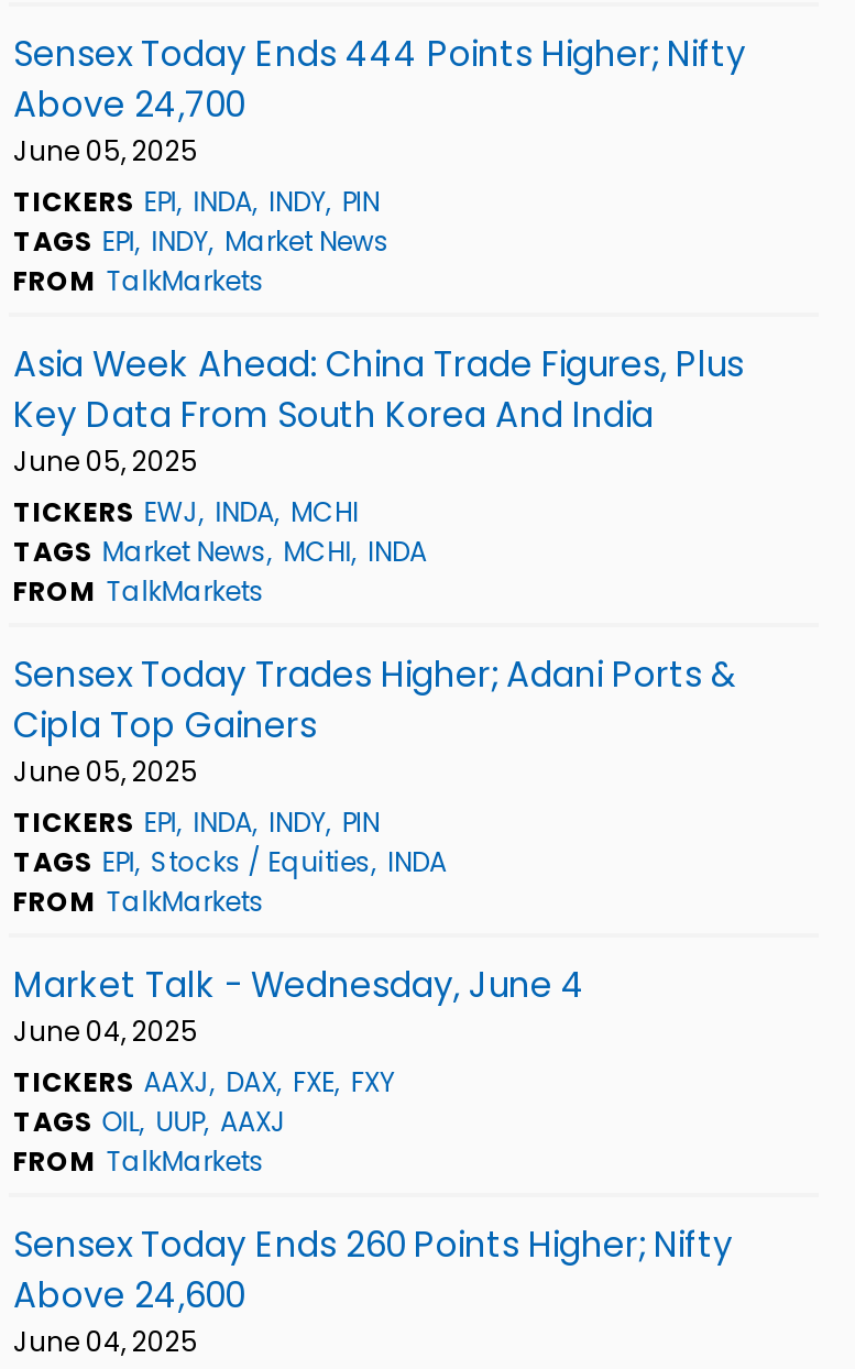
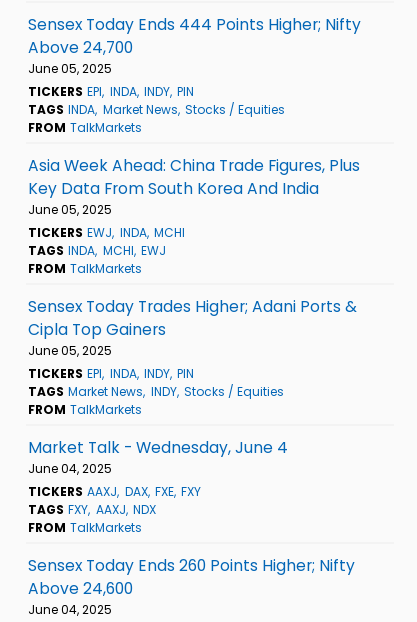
- TAGS EPI INDY Market News
+ TAGS INDA Market News Stocks / Equities

- TAGS Market News MCHI INDA
+ TAGS INDA MCHI EWJ

- TAGS EPI Stocks / Equities INDA
+ TAGS Market News INDY Stocks / Equities

- TAGS OIL UUP AAXJ
+ TAGS FXY AAXJ NDX
